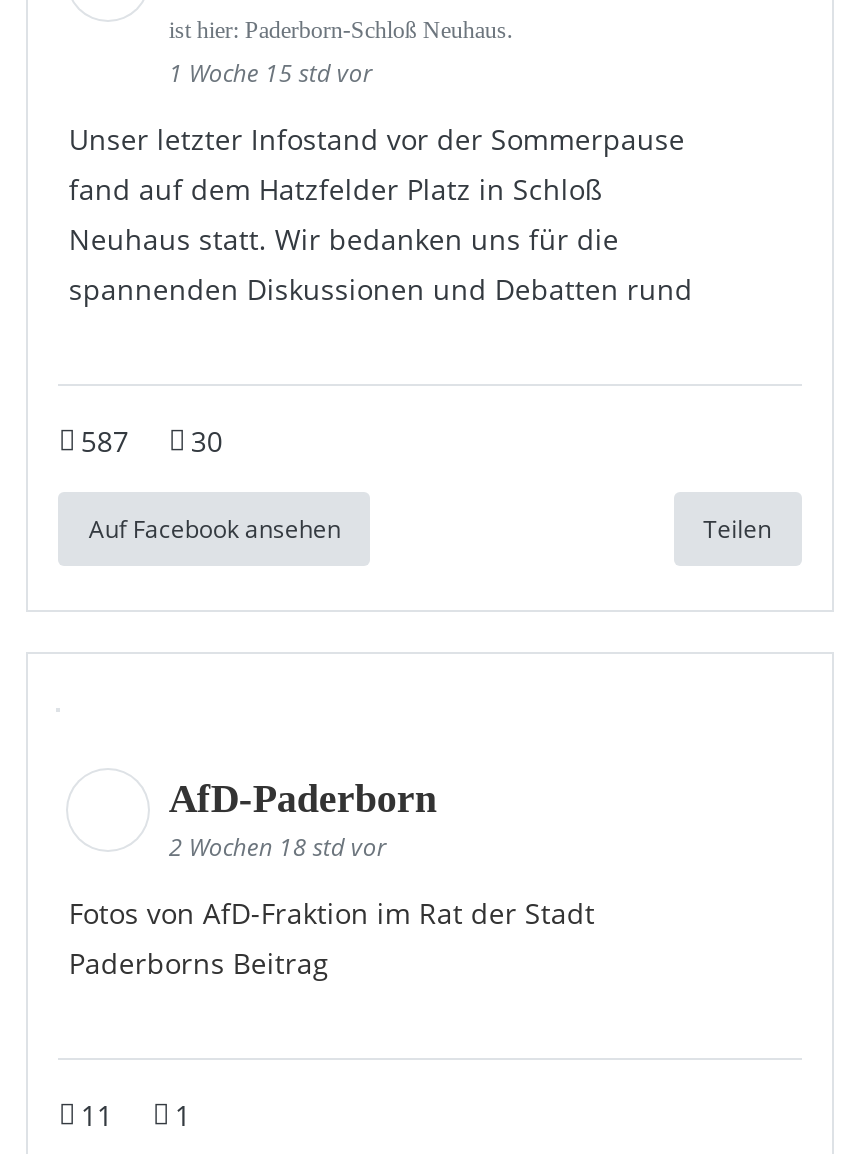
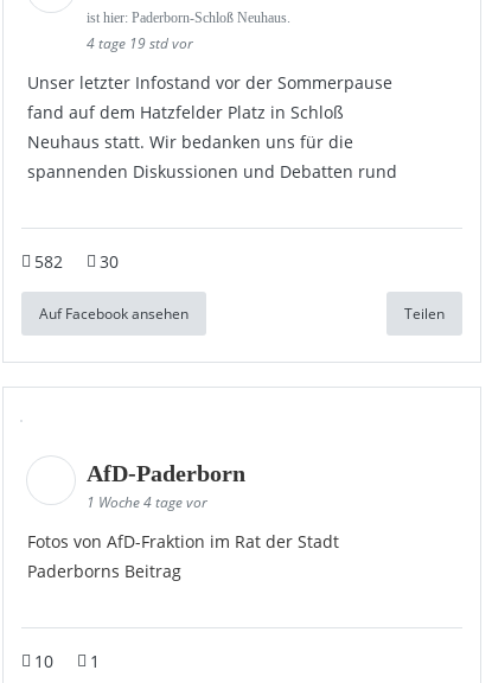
- 1 Woche 15 std vor
+ 4 tage 19 std vor

- 587 30
+ 582 30

- 2 Wochen 18 std vor
+ 1 Woche 4 tage vor

- 11 1
+ 10 1
